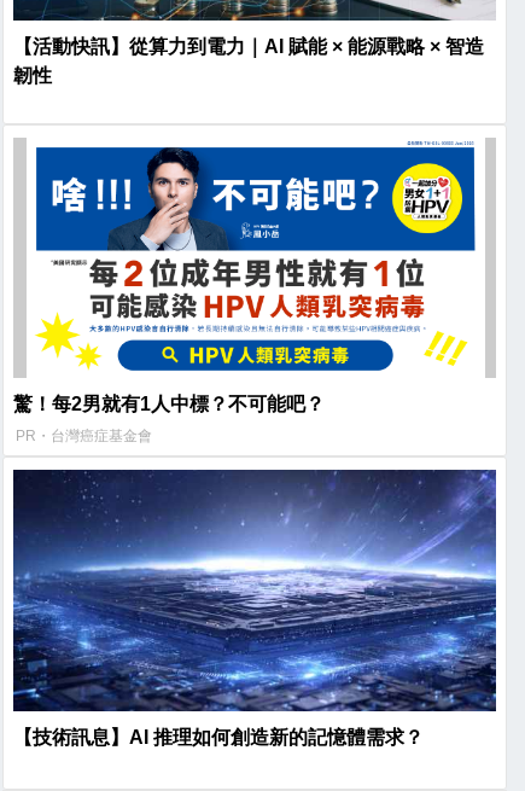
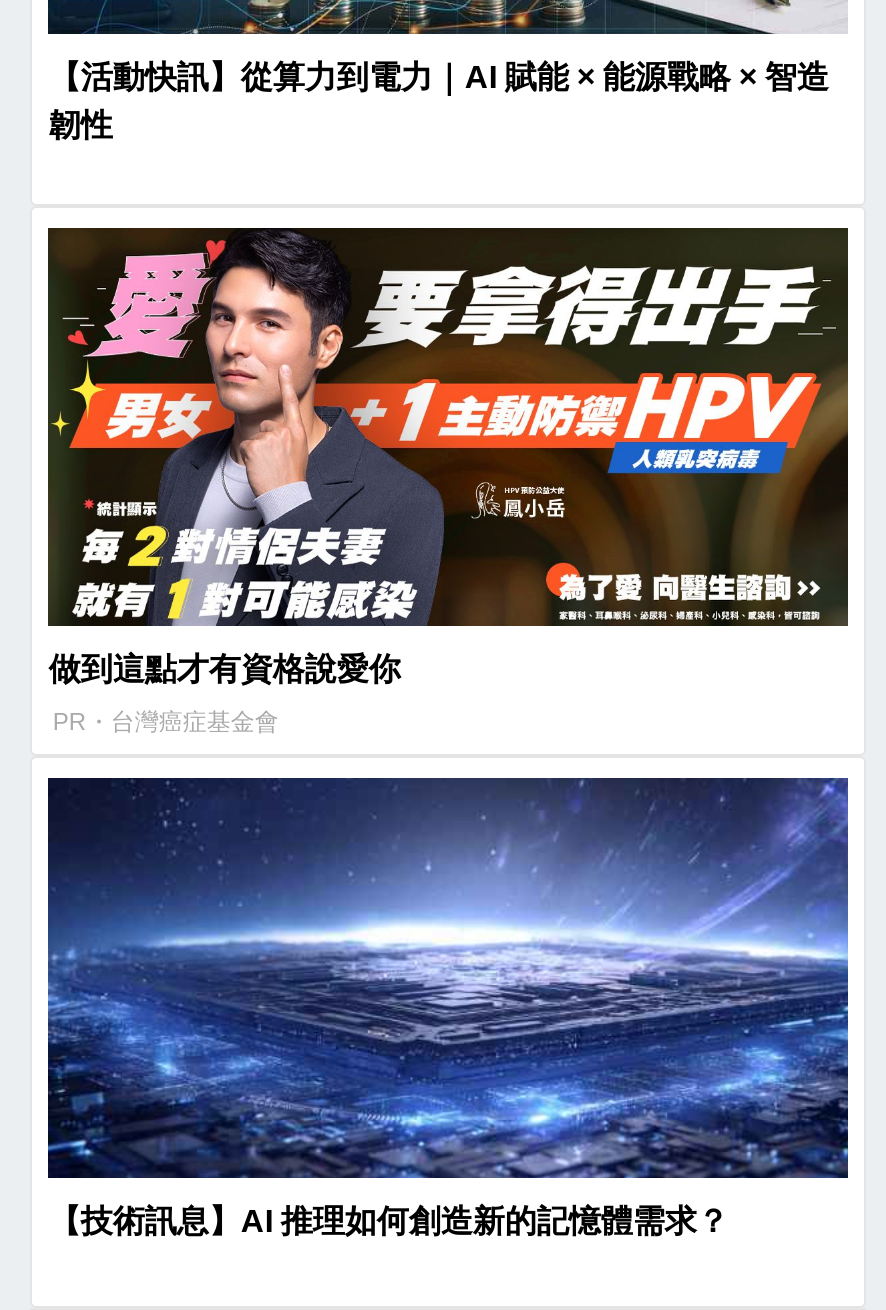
- [image]
- 驚！每2男就有1人中標？不可能吧？
+ [image]
+ 做到這點才有資格說愛你
